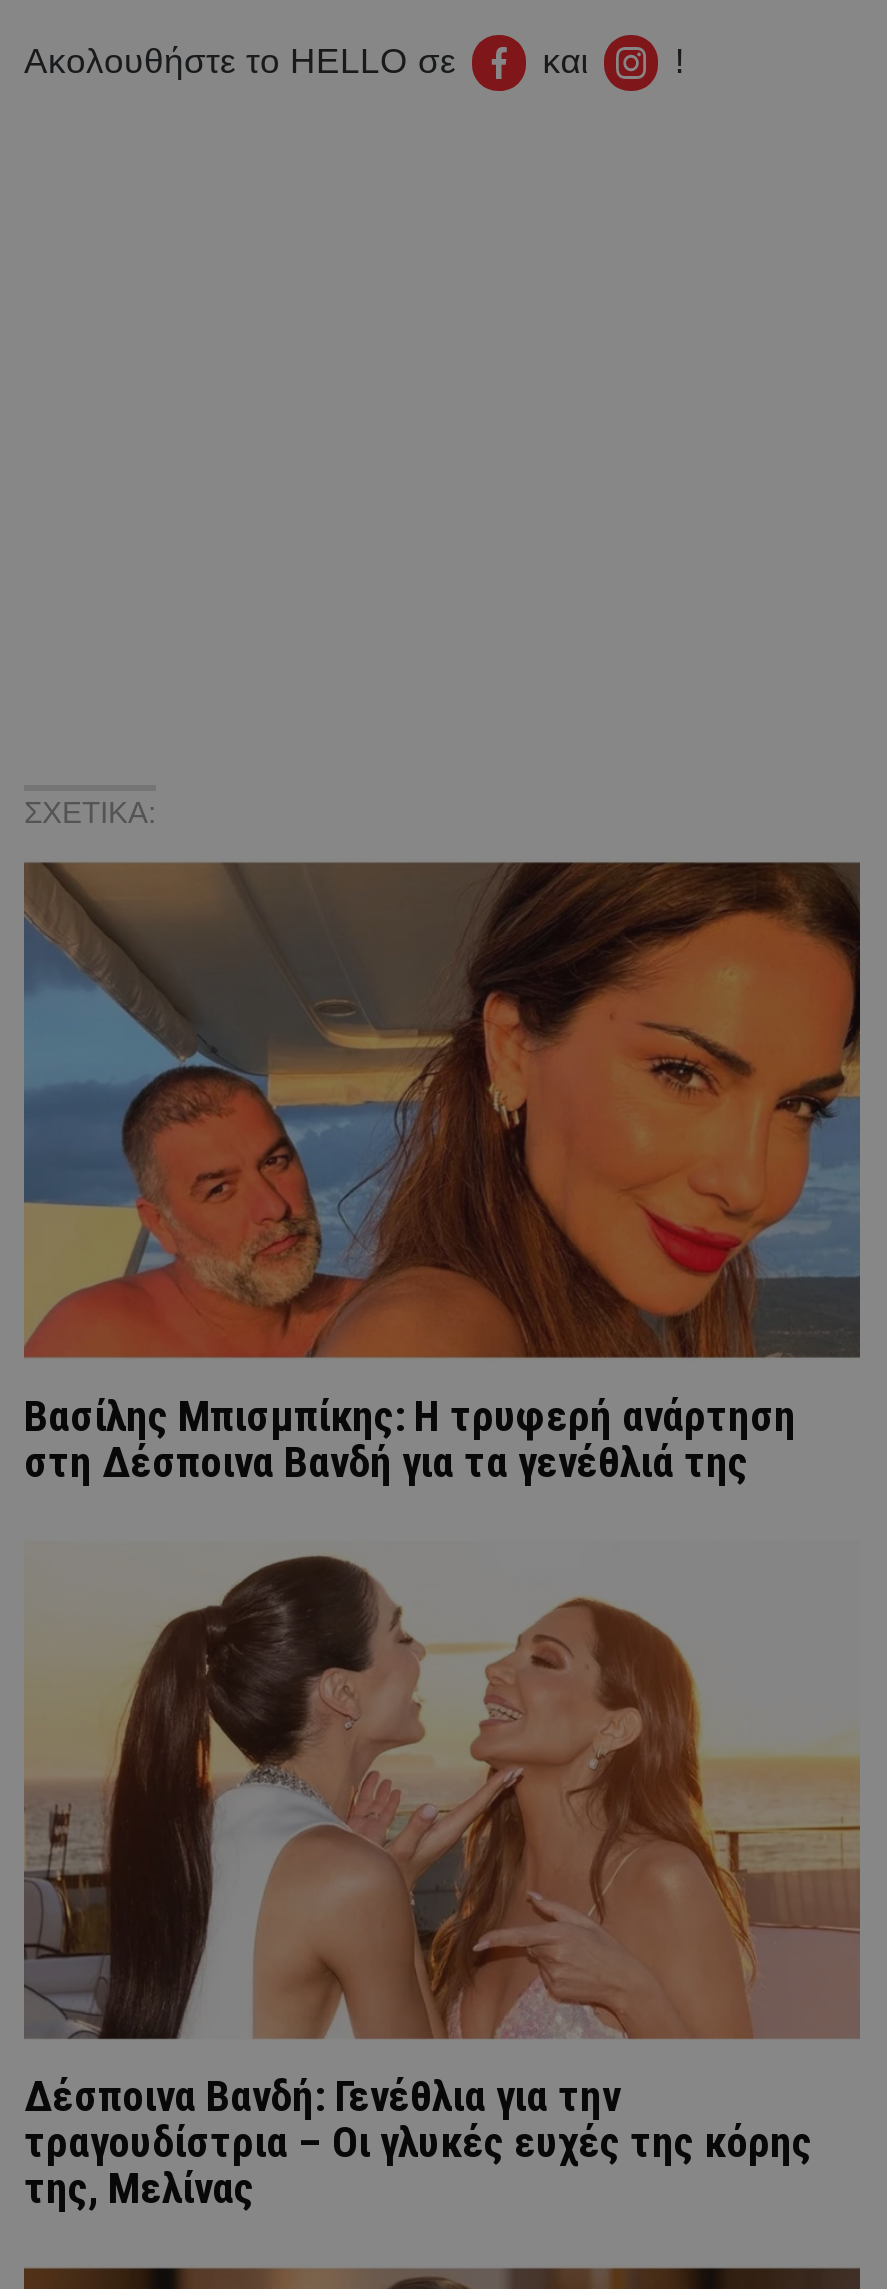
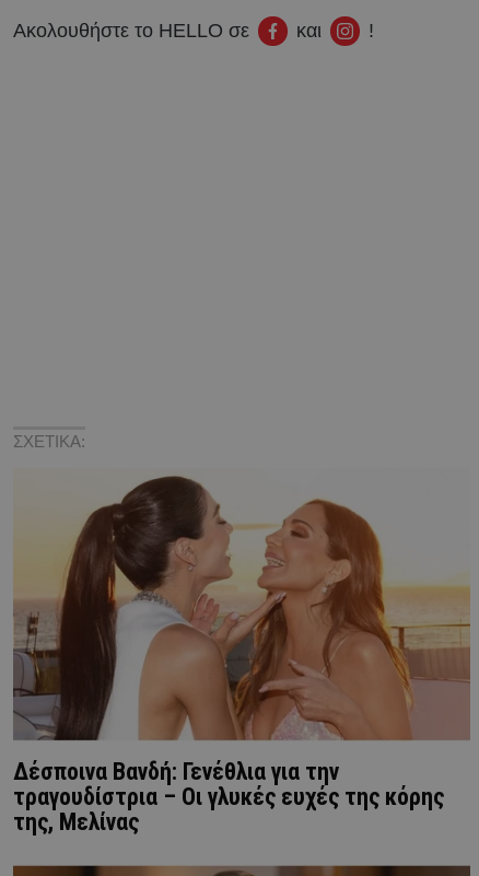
- [image]
- Βασίλης Μπισμπίκης: Η τρυφερή ανάρτηση
- στη Δέσποινα Βανδή για τα γενέθλιά της
